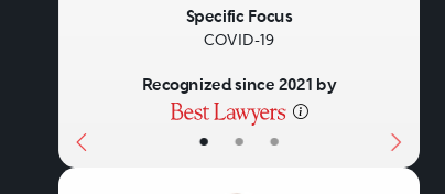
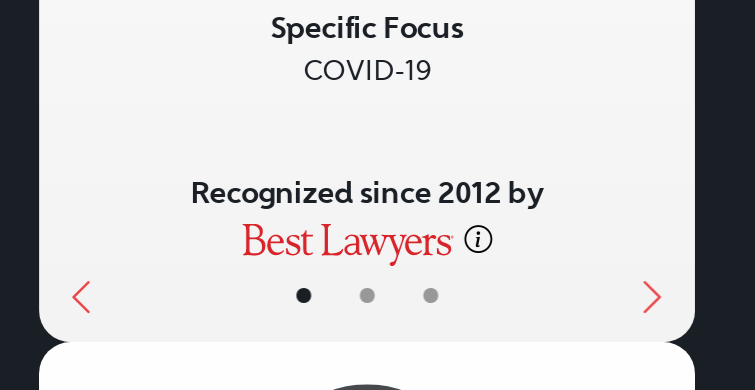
- Recognized since 2021 by
+ Recognized since 2012 by
